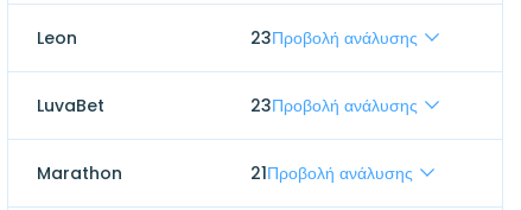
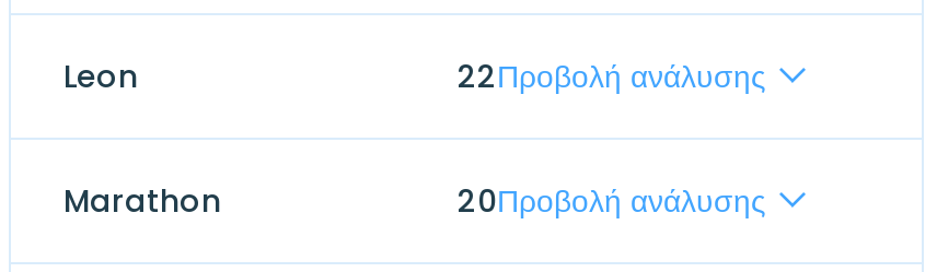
- 23Προβολή ανάλυσης
- LuvaBet
- 23Προβολή ανάλυσης
+ 22Προβολή ανάλυσης

- 21Προβολή ανάλυσης
+ 20Προβολή ανάλυσης
